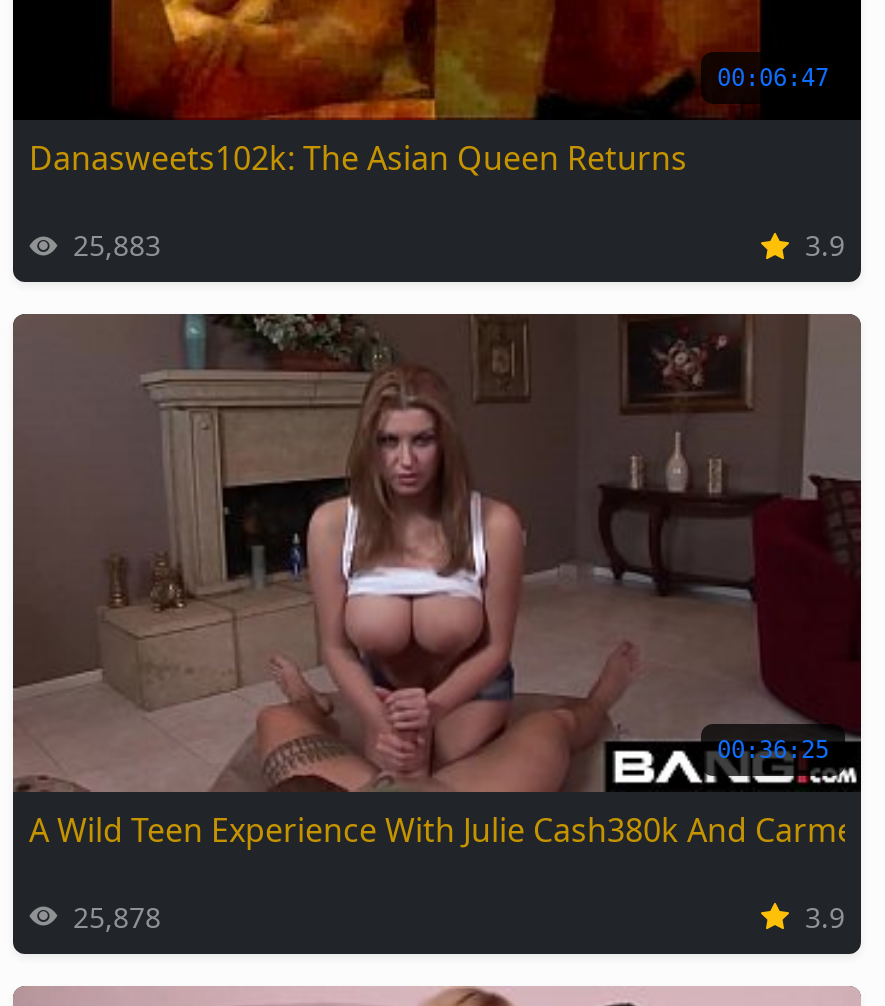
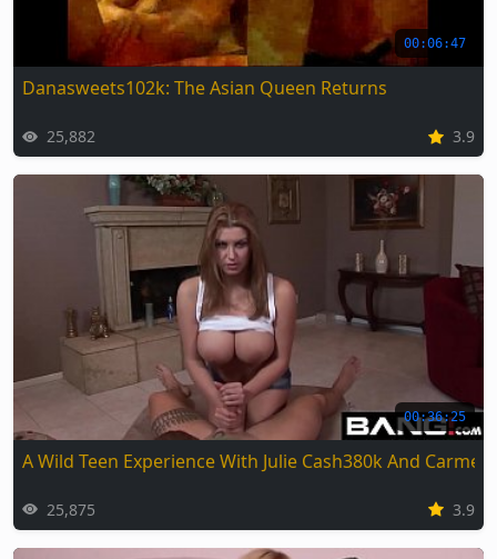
- 25,883
+ 25,882

- 25,878
+ 25,875
